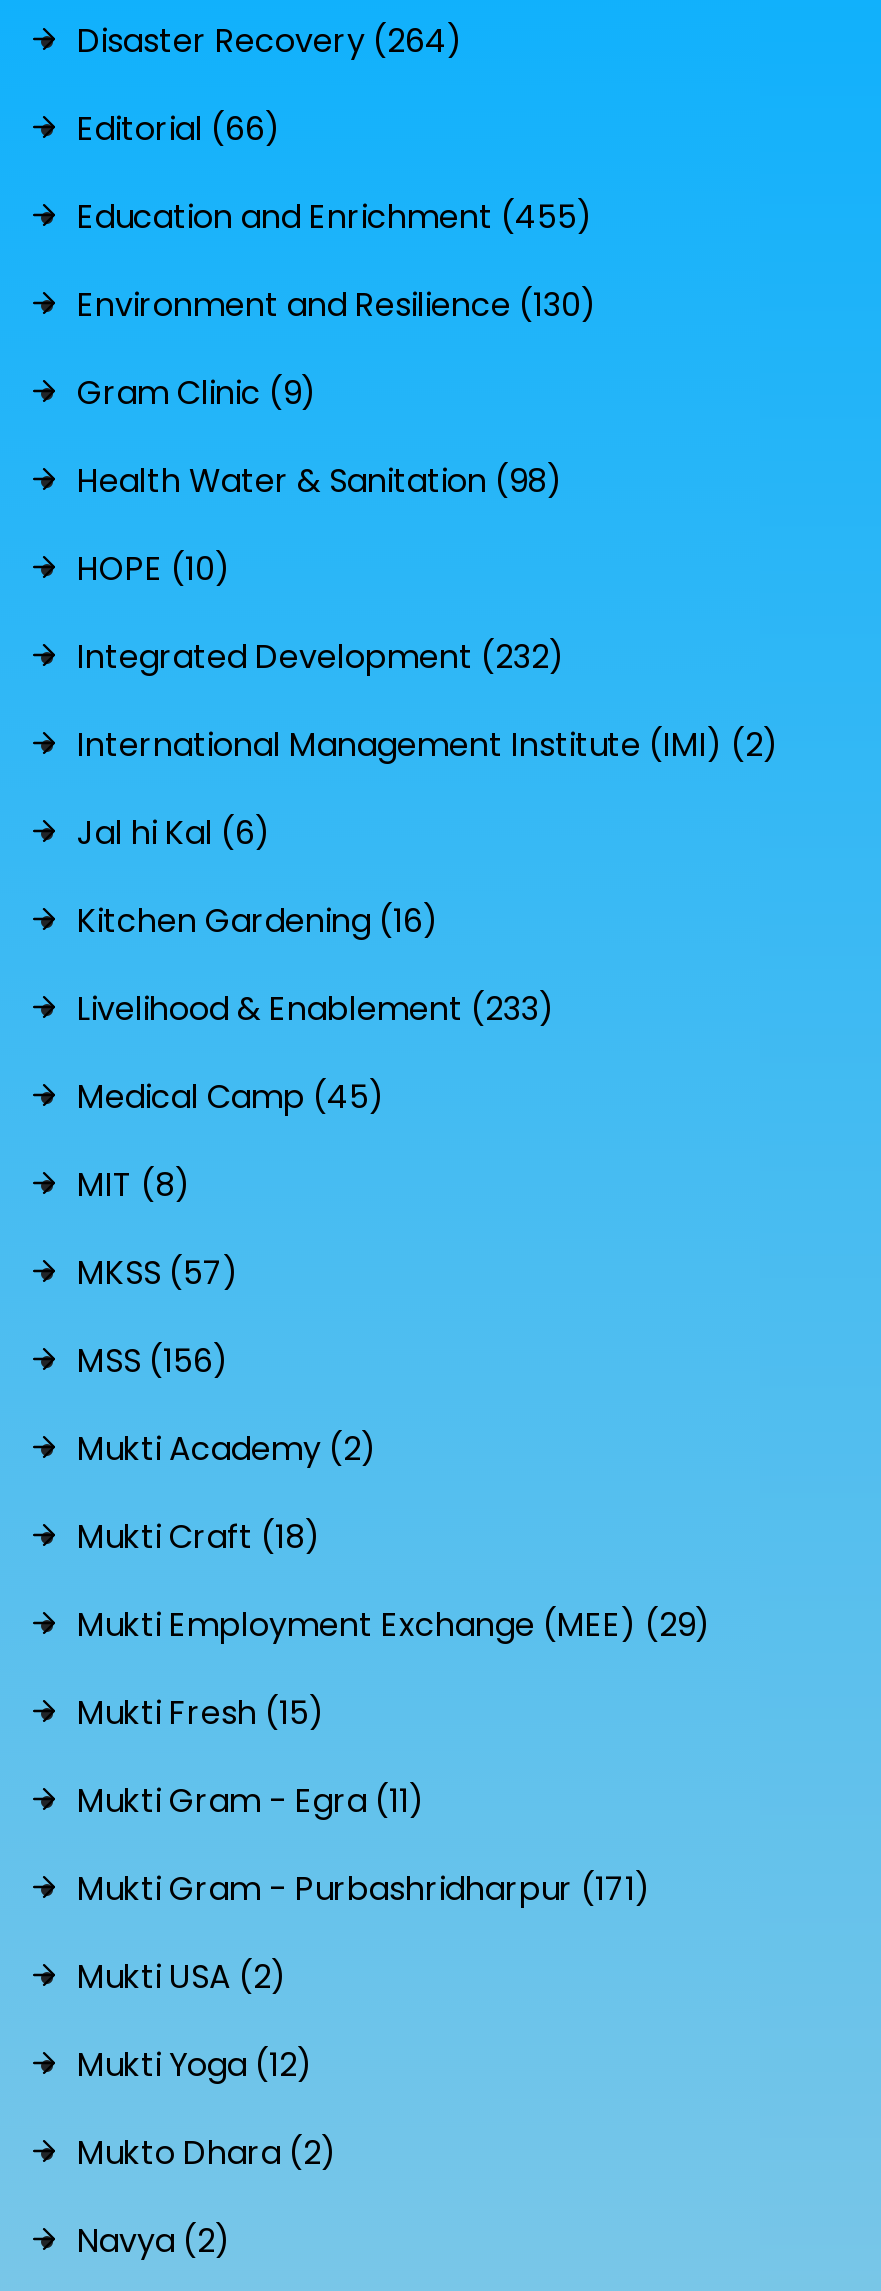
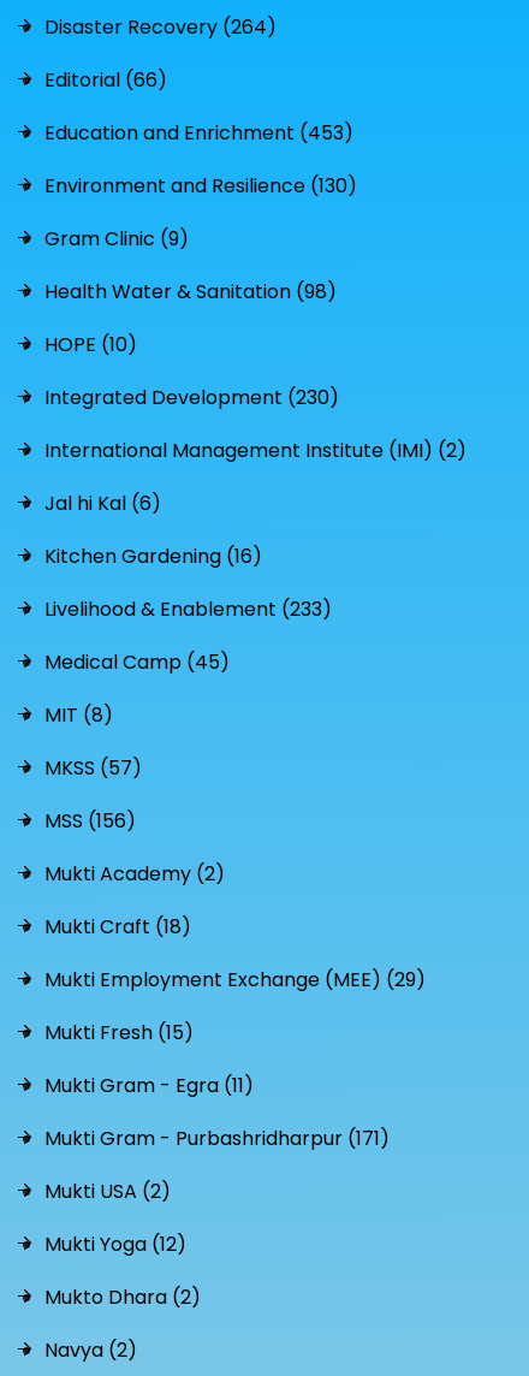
- Education and Enrichment (455)
+ Education and Enrichment (453)

- Integrated Development (232)
+ Integrated Development (230)
